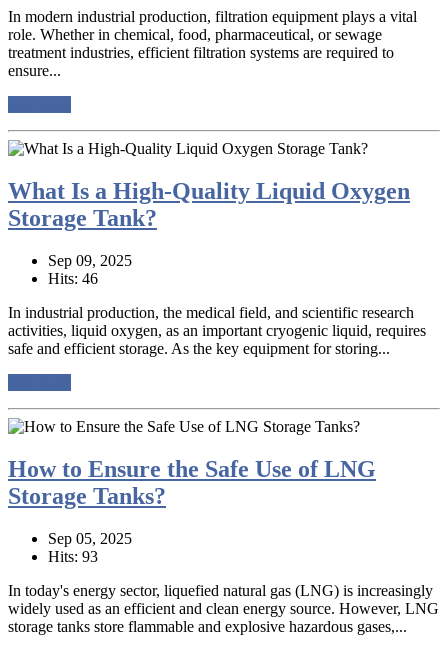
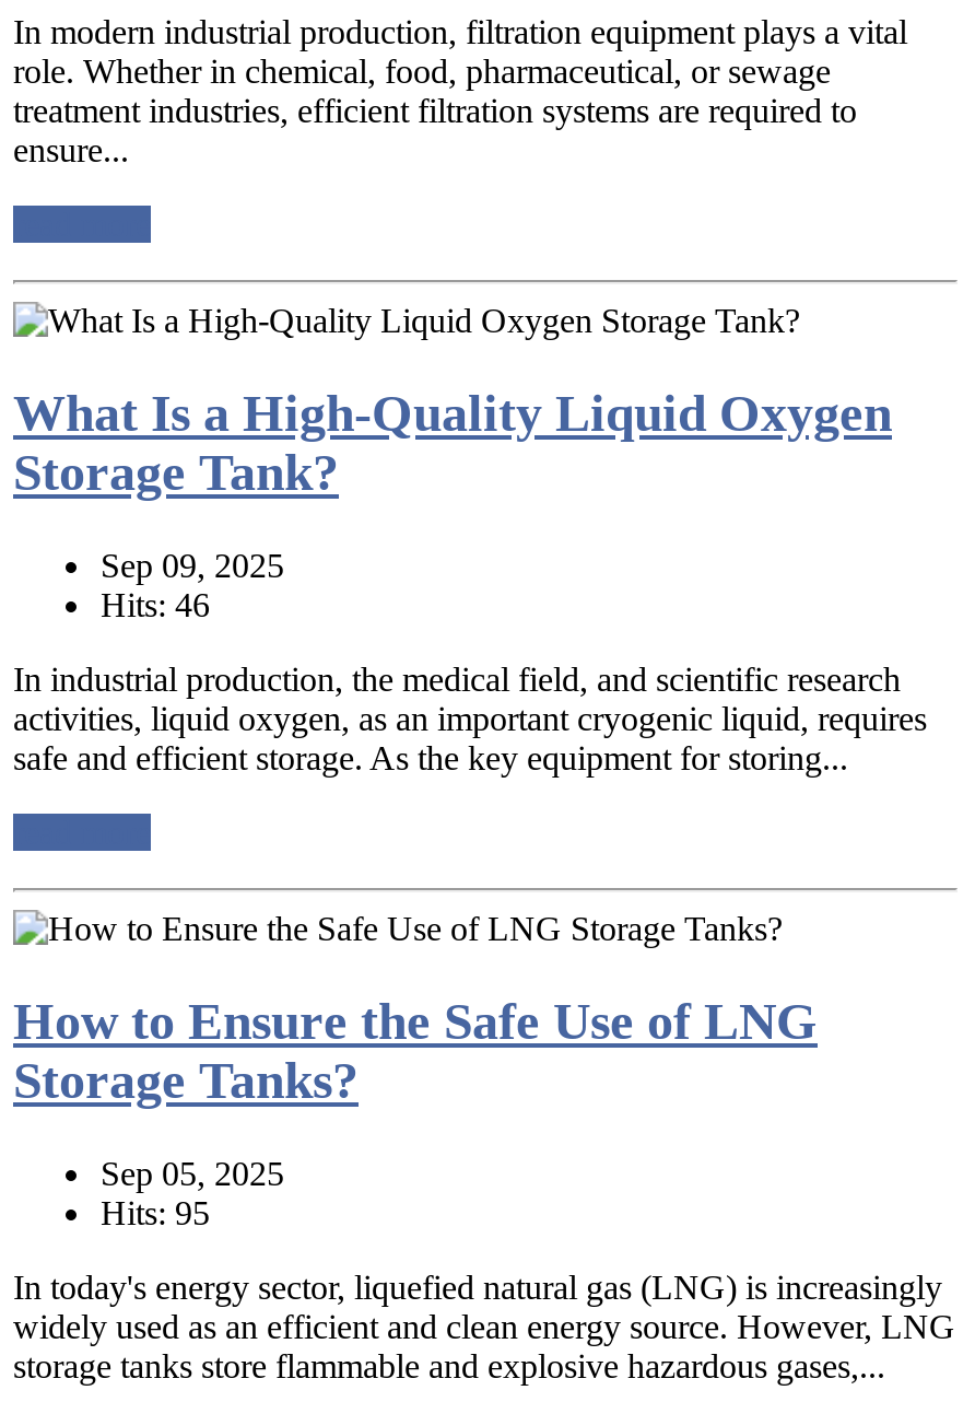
- Hits: 93
+ Hits: 95
